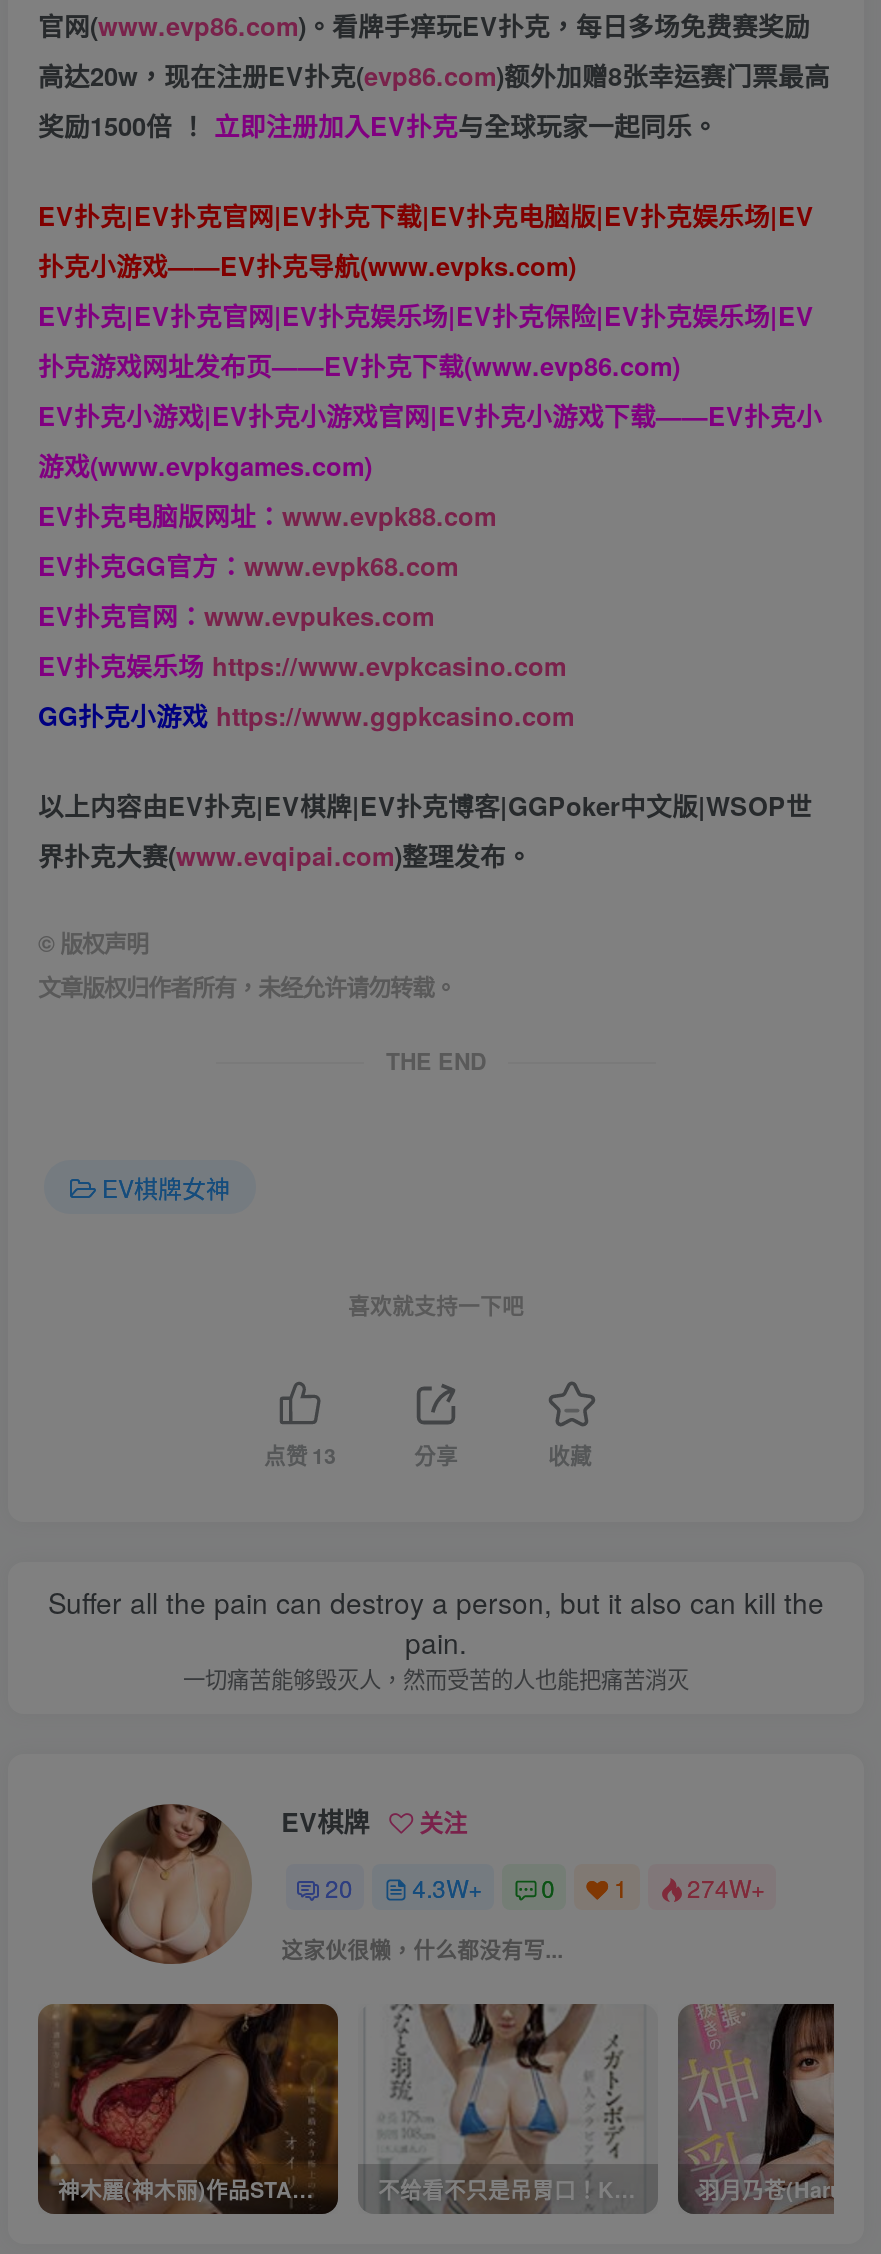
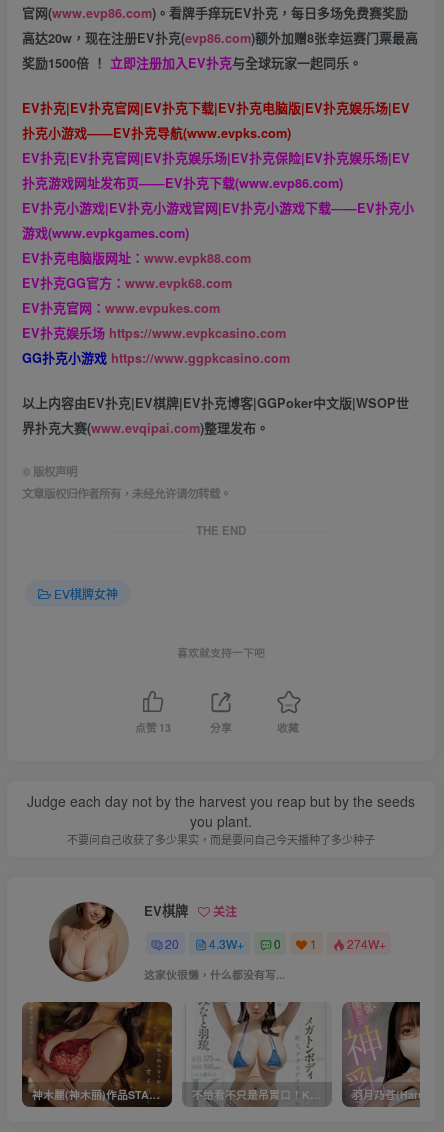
- Suffer all the pain can destroy a person, but it also can kill the
- pain.
- 一切痛苦能够毁灭人，然而受苦的人也能把痛苦消灭
+ Judge each day not by the harvest you reap but by the seeds
+ you plant.
+ 不要问自己收获了多少果实，而是要问自己今天播种了多少种子
